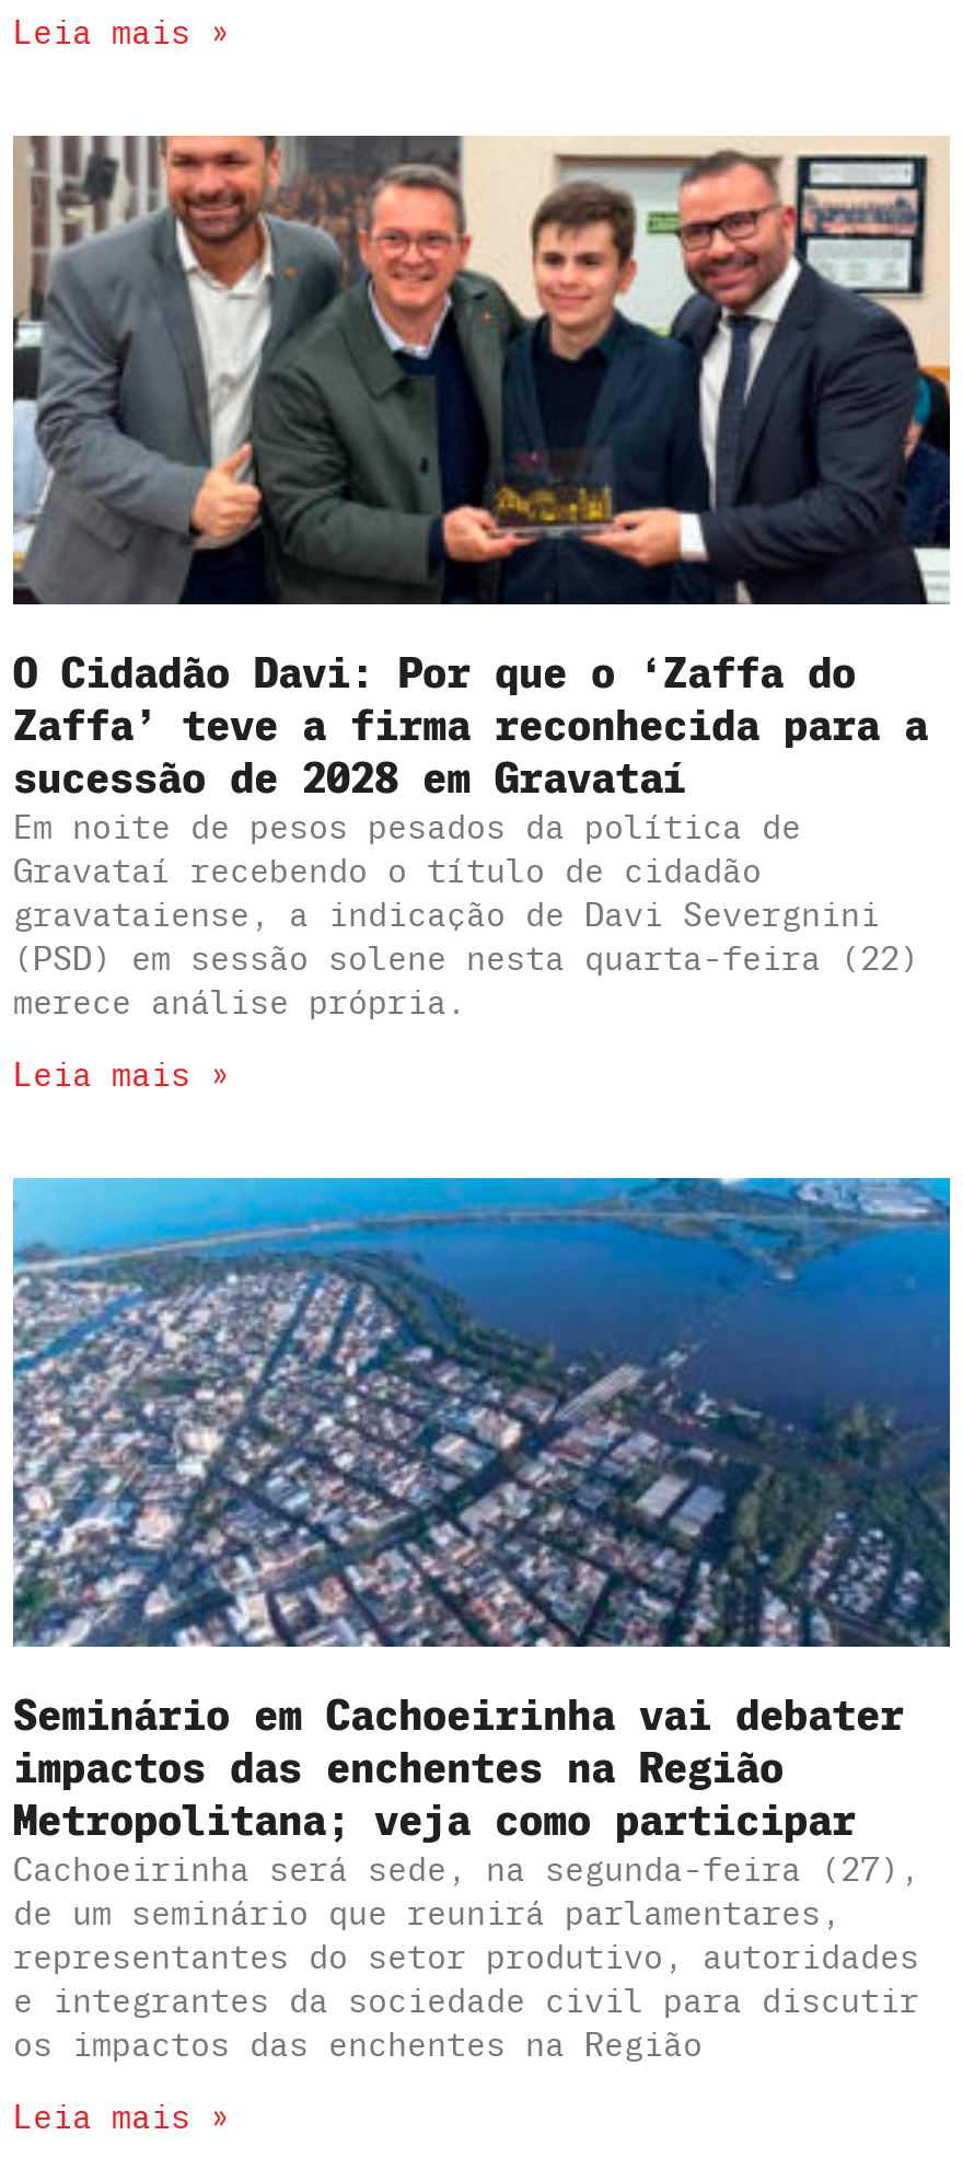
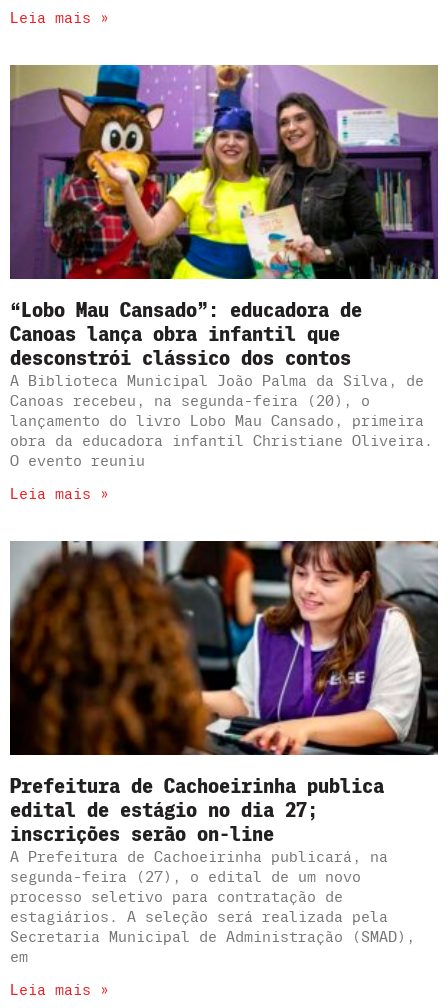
- [image]
- O Cidadão Davi: Por que o ‘Zaffa do
- Zaffa’ teve a firma reconhecida para a
- sucessão de 2028 em Gravataí
- Em noite de pesos pesados da política de
- Gravataí recebendo o título de cidadão
- gravataiense, a indicação de Davi Severgnini
- (PSD) em sessão solene nesta quarta-feira (22)
- merece análise própria.
+ [image]
+ “Lobo Mau Cansado”: educadora de
+ Canoas lança obra infantil que
+ desconstrói clássico dos contos
+ A Biblioteca Municipal João Palma da Silva, de
+ Canoas recebeu, na segunda-feira (20), o
+ lançamento do livro Lobo Mau Cansado, primeira
+ obra da educadora infantil Christiane Oliveira.
+ O evento reuniu

- [image]
- Seminário em Cachoeirinha vai debater
- impactos das enchentes na Região
- Metropolitana; veja como participar
- Cachoeirinha será sede, na segunda-feira (27),
- de um seminário que reunirá parlamentares,
- representantes do setor produtivo, autoridades
- e integrantes da sociedade civil para discutir
- os impactos das enchentes na Região
+ [image]
+ Prefeitura de Cachoeirinha publica
+ edital de estágio no dia 27;
+ inscrições serão on-line
+ A Prefeitura de Cachoeirinha publicará, na
+ segunda-feira (27), o edital de um novo
+ processo seletivo para contratação de
+ estagiários. A seleção será realizada pela
+ Secretaria Municipal de Administração (SMAD),
+ em
